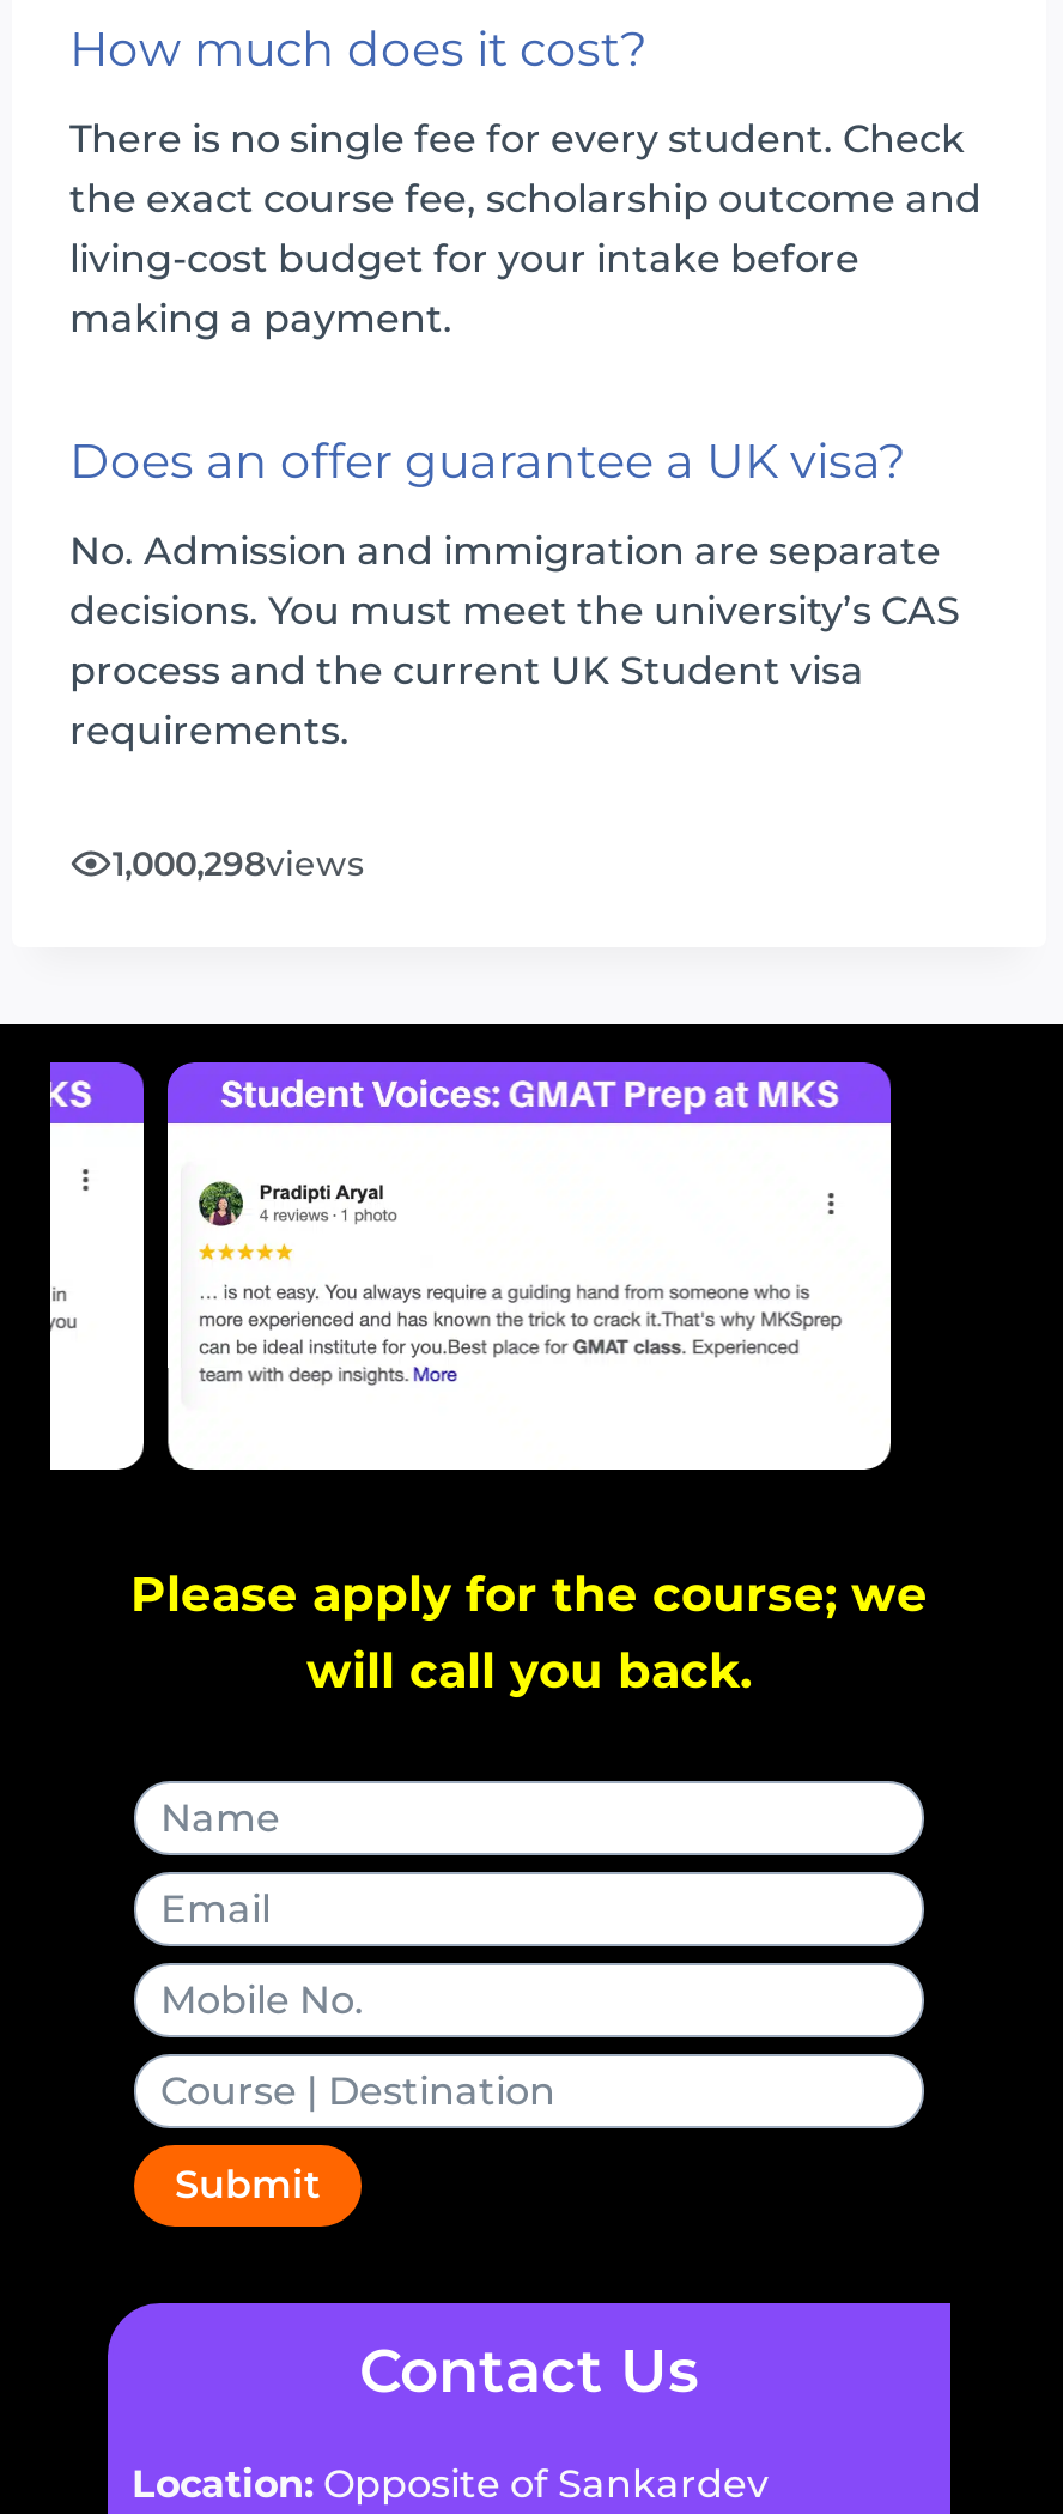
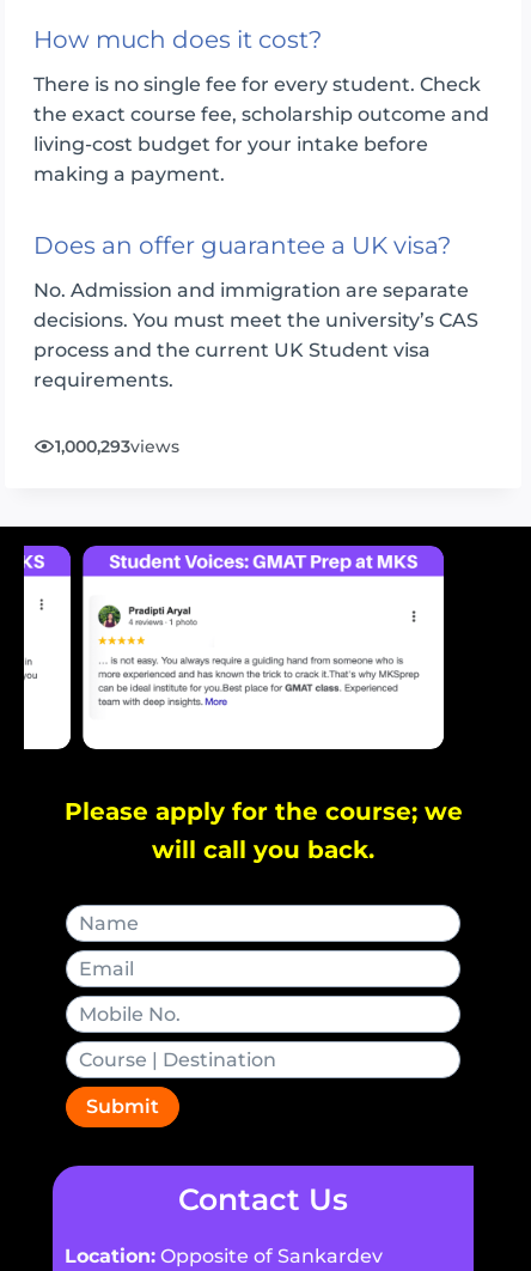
- 1,000,298views
+ 1,000,293views
